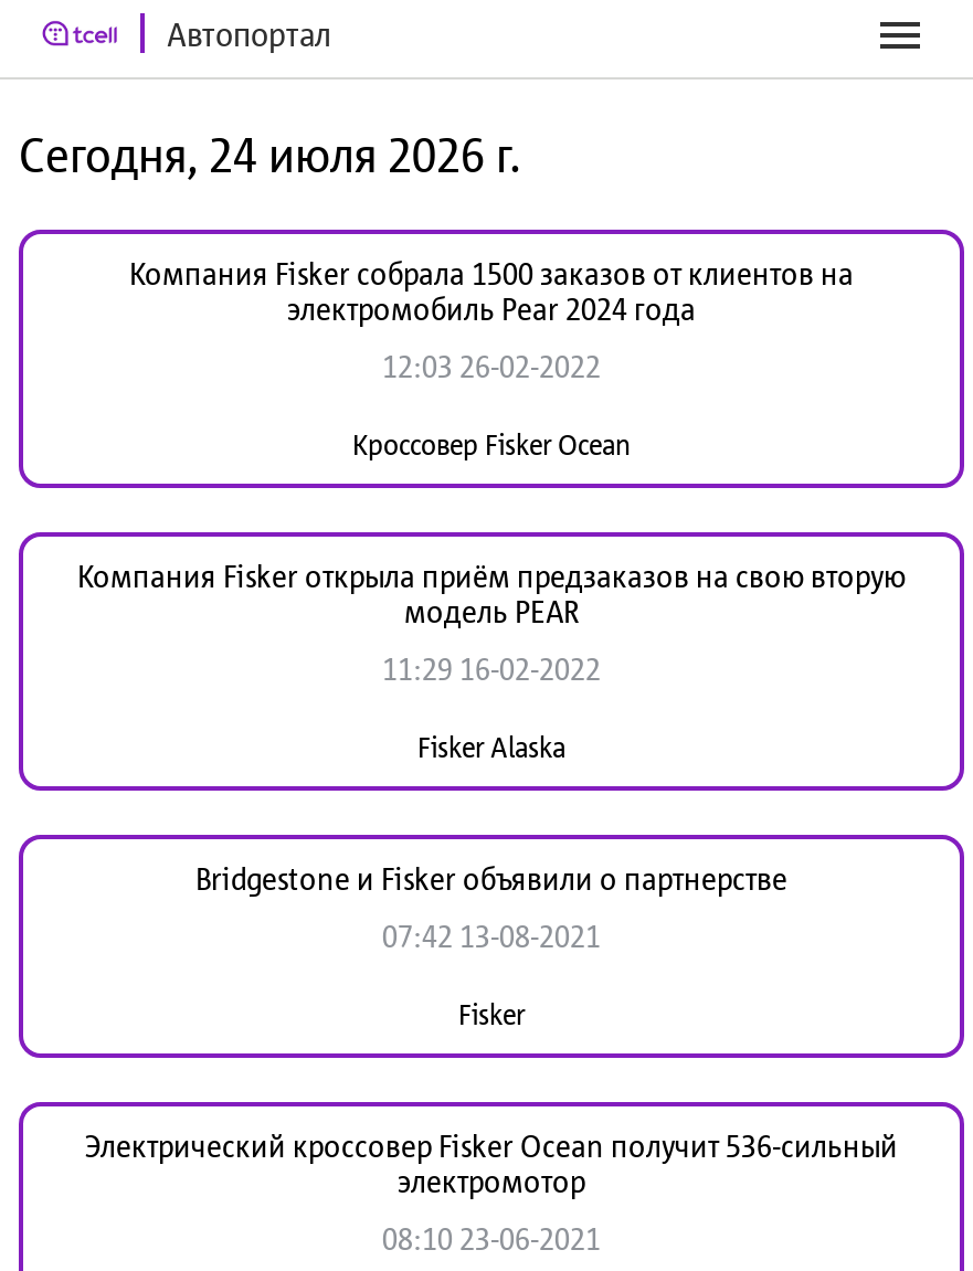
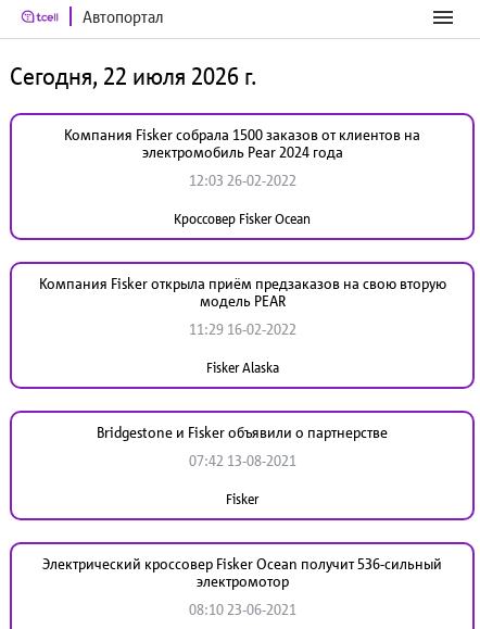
- Сегодня, 24 июля 2026 г.
+ Сегодня, 22 июля 2026 г.
